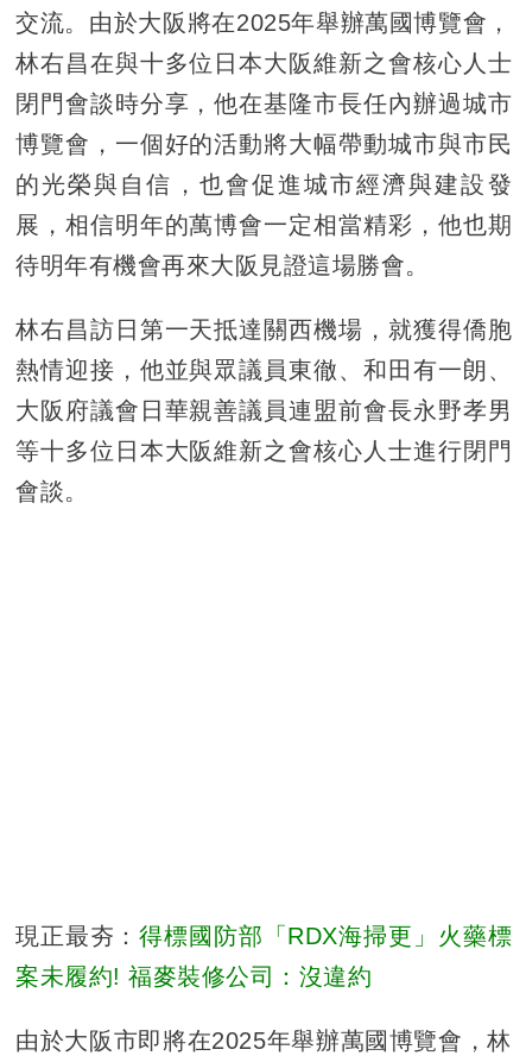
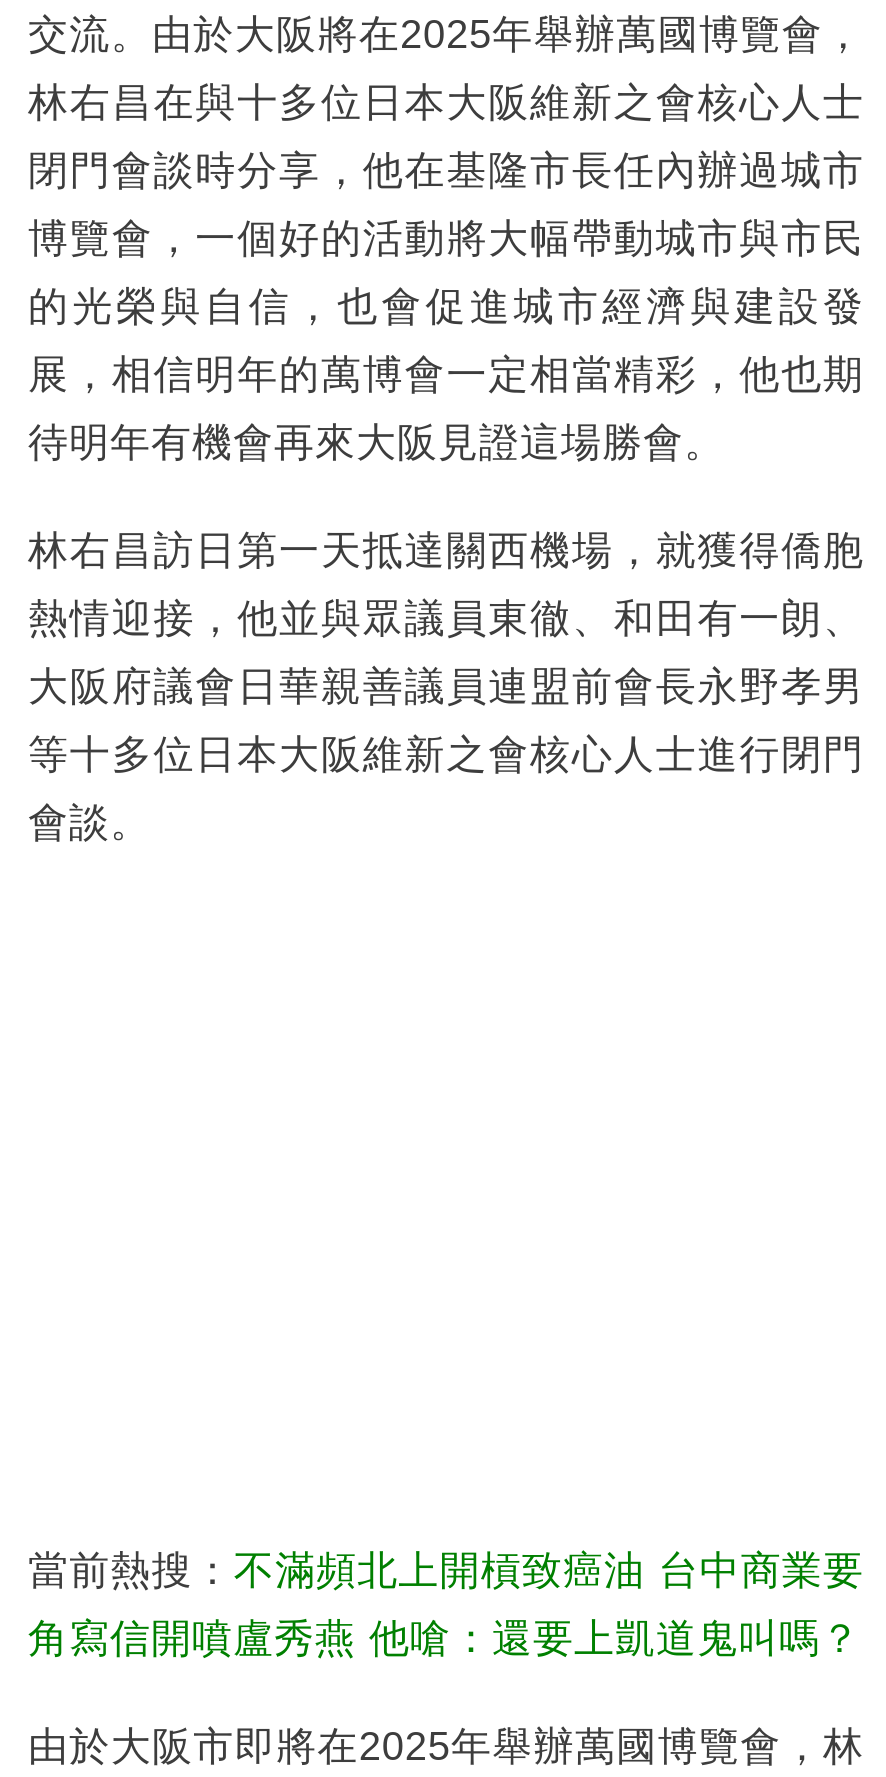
- 現正最夯：得標國防部「RDX海掃更」火藥標
+ 當前熱搜：不滿頻北上開槓致癌油 台中商業要

- 案未履約! 福麥裝修公司：沒違約
+ 角寫信開噴盧秀燕 他嗆：還要上凱道鬼叫嗎？
